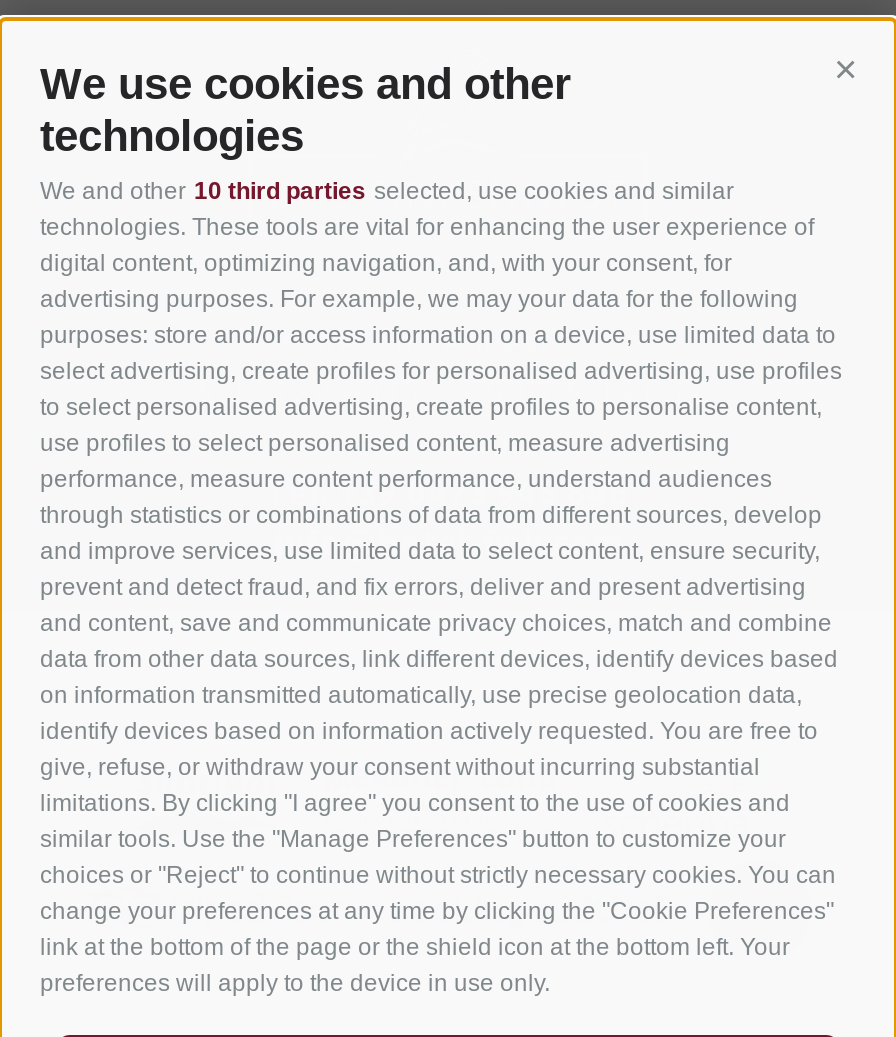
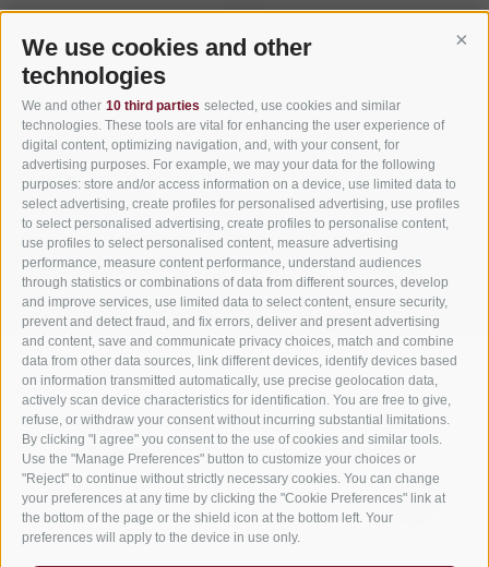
- identify devices based on information actively requested. You are free to
- give, refuse, or withdraw your consent without incurring substantial
- limitations. By clicking "I agree" you consent to the use of cookies and
- similar tools. Use the "Manage Preferences" button to customize your
- choices or "Reject" to continue without strictly necessary cookies. You can
- change your preferences at any time by clicking the "Cookie Preferences"
- link at the bottom of the page or the shield icon at the bottom left. Your
+ actively scan device characteristics for identification. You are free to give,
+ refuse, or withdraw your consent without incurring substantial limitations.
+ By clicking "I agree" you consent to the use of cookies and similar tools.
+ Use the "Manage Preferences" button to customize your choices or
+ "Reject" to continue without strictly necessary cookies. You can change
+ your preferences at any time by clicking the "Cookie Preferences" link at
+ the bottom of the page or the shield icon at the bottom left. Your
